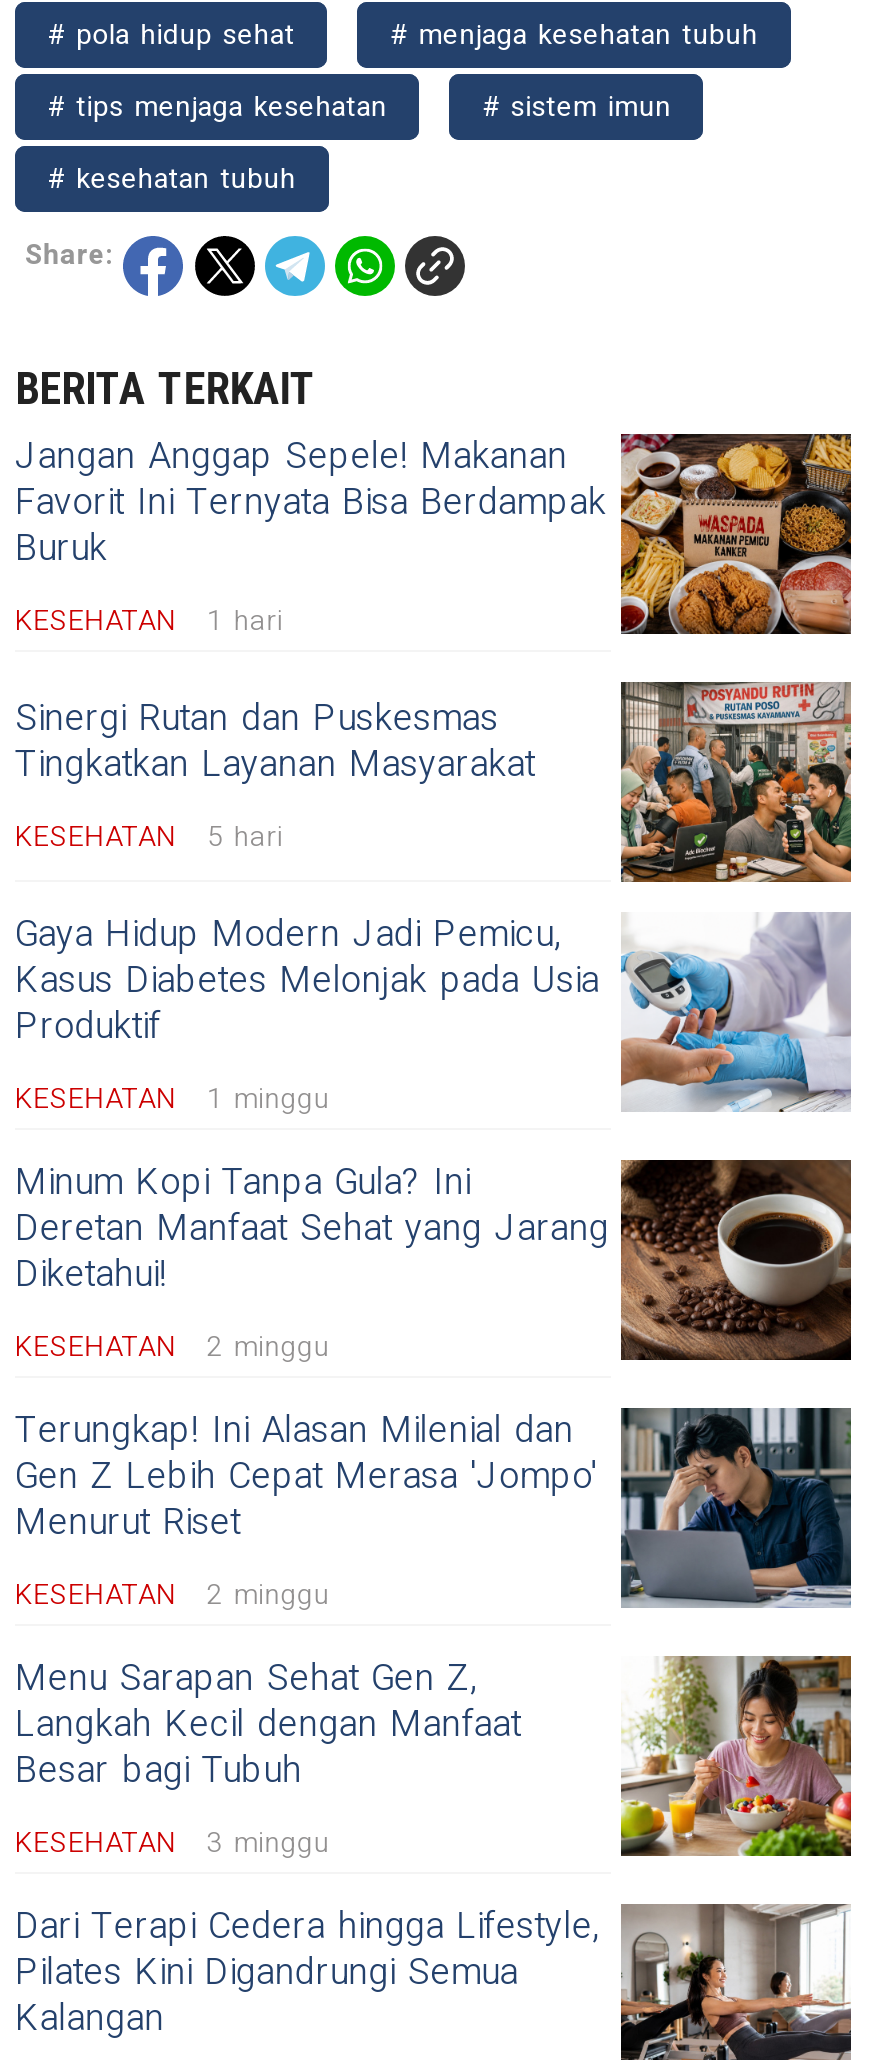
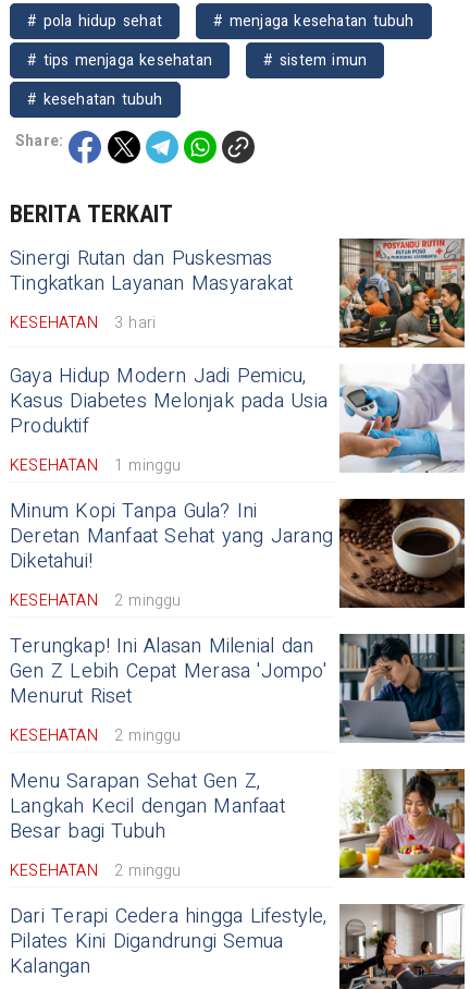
- [image]
- Jangan Anggap Sepele! Makanan
- Favorit Ini Ternyata Bisa Berdampak
- Buruk
- KESEHATAN
- 1 hari

- KESEHATAN 5 hari
+ KESEHATAN 3 hari

- KESEHATAN 3 minggu
+ KESEHATAN 2 minggu
